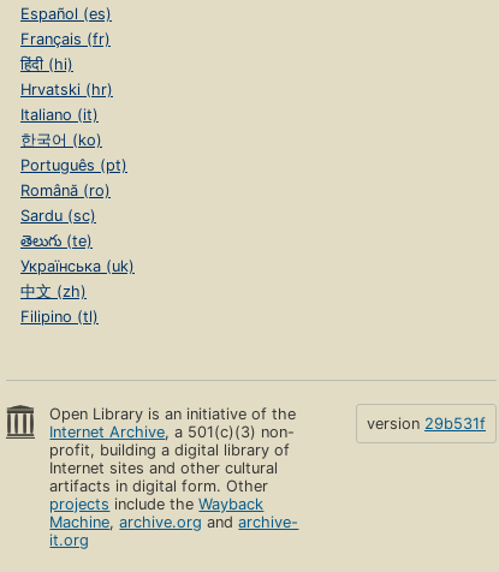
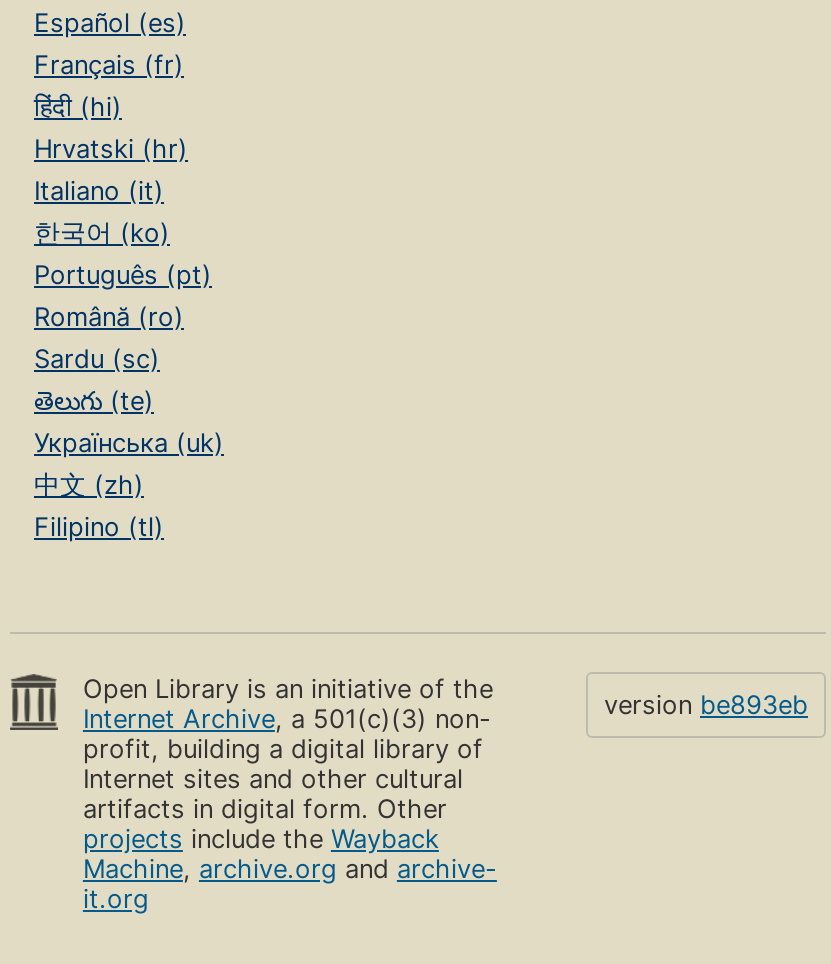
- version 29b531f
+ version be893eb
